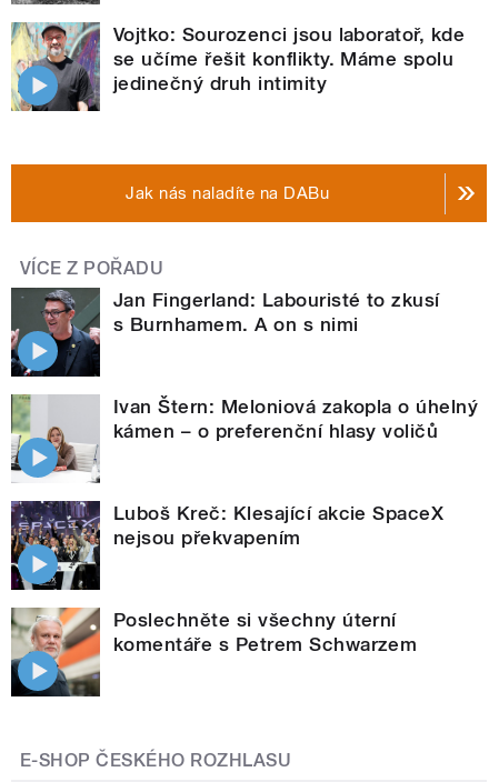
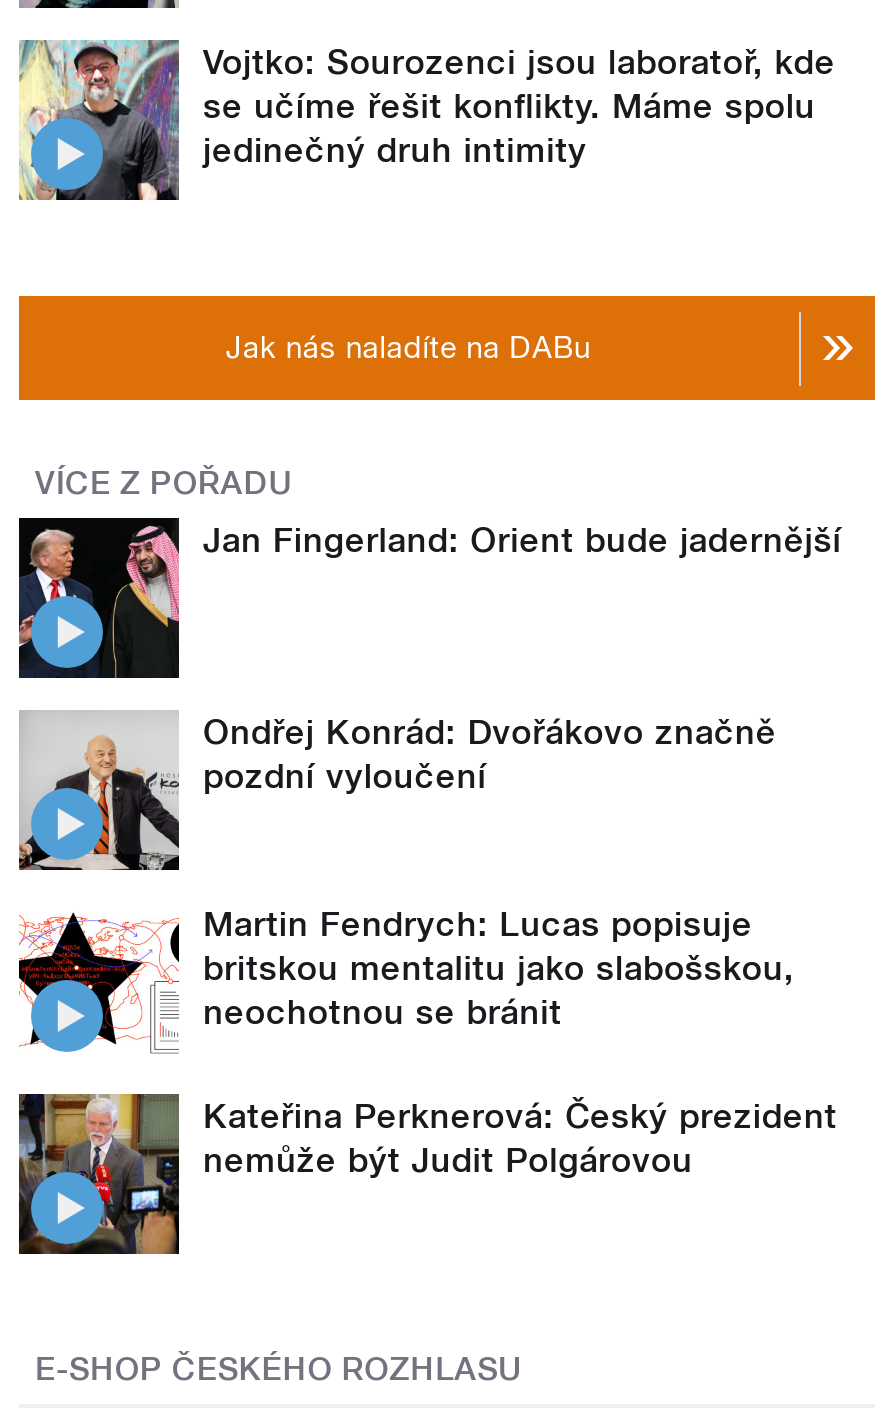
- [image]
- Jan Fingerland: Labouristé to zkusí
- s Burnhamem. A on s nimi
+ [image]
+ Jan Fingerland: Orient bude jadernější

- [image]
- Ivan Štern: Meloniová zakopla o úhelný
- kámen – o preferenční hlasy voličů
+ [image]
+ Ondřej Konrád: Dvořákovo značně
+ pozdní vyloučení

- [image]
- Luboš Kreč: Klesající akcie SpaceX
- nejsou překvapením
+ [image]
+ Martin Fendrych: Lucas popisuje
+ britskou mentalitu jako slabošskou,
+ neochotnou se bránit

- [image]
- Poslechněte si všechny úterní
- komentáře s Petrem Schwarzem
+ [image]
+ Kateřina Perknerová: Český prezident
+ nemůže být Judit Polgárovou
